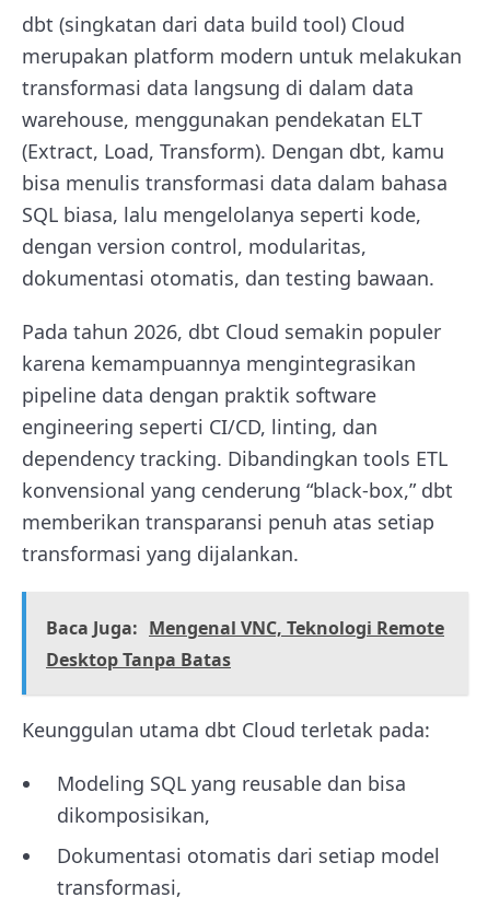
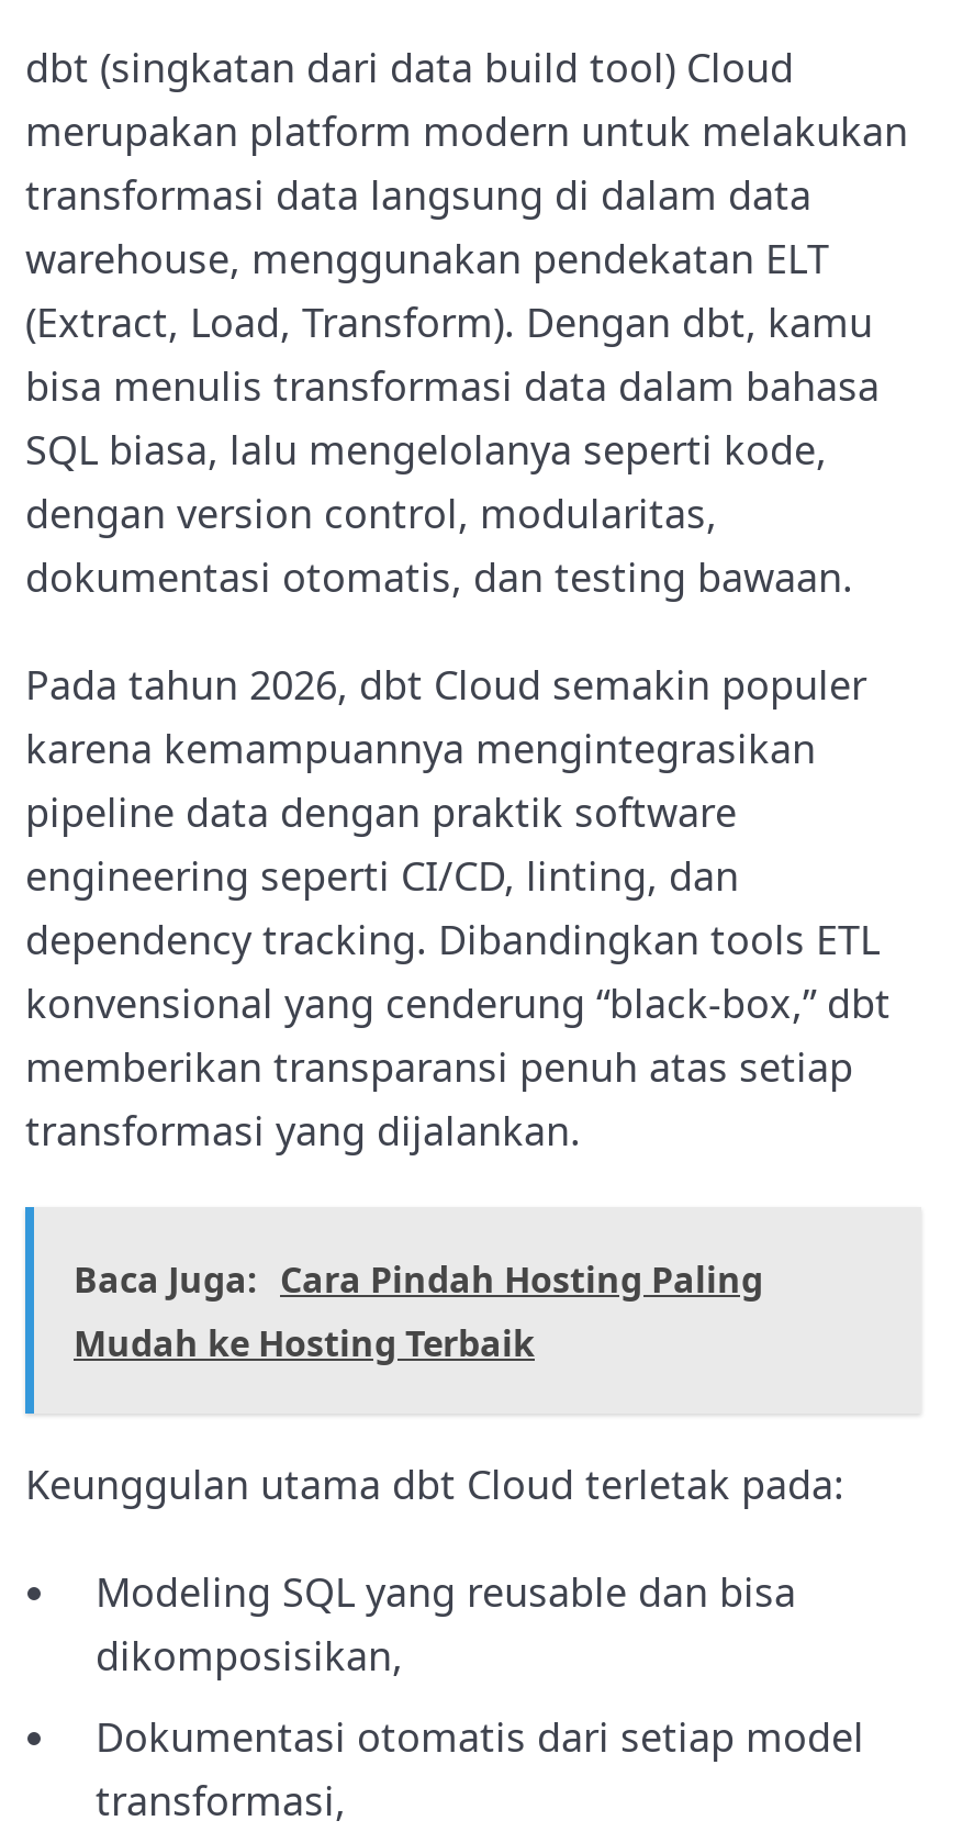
- Baca Juga: Mengenal VNC, Teknologi Remote
- Desktop Tanpa Batas
+ Baca Juga: Cara Pindah Hosting Paling
+ Mudah ke Hosting Terbaik
